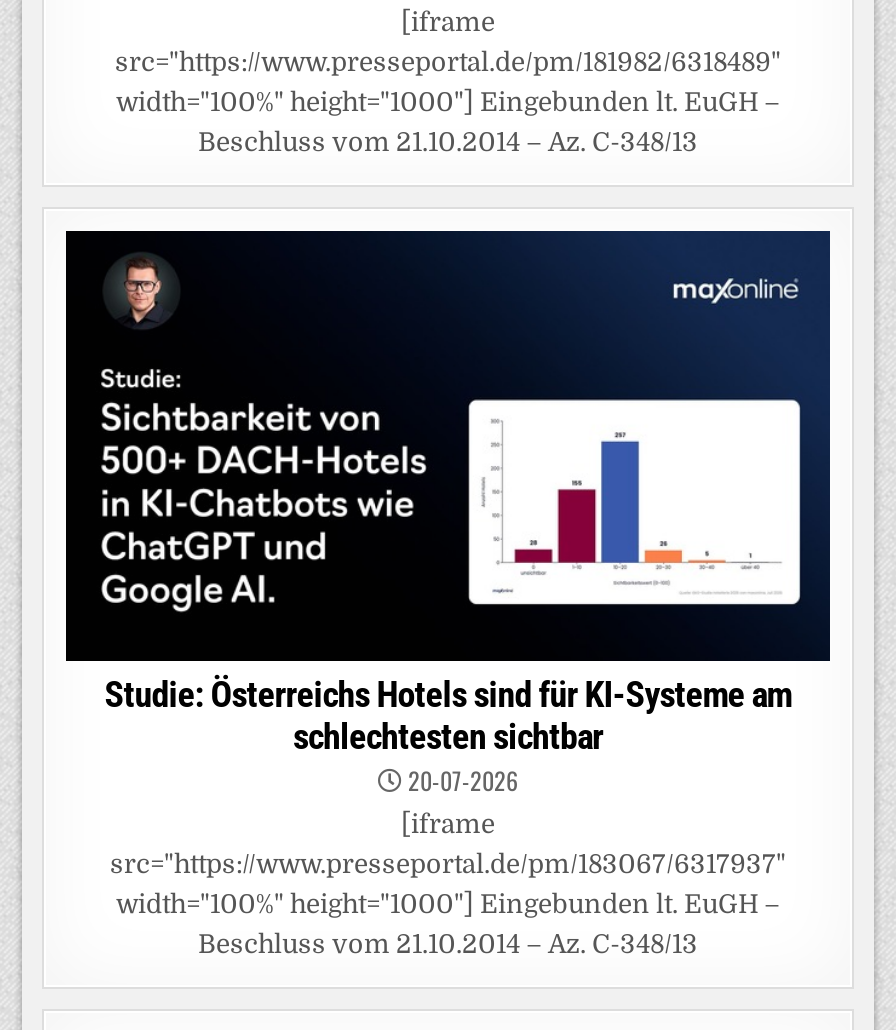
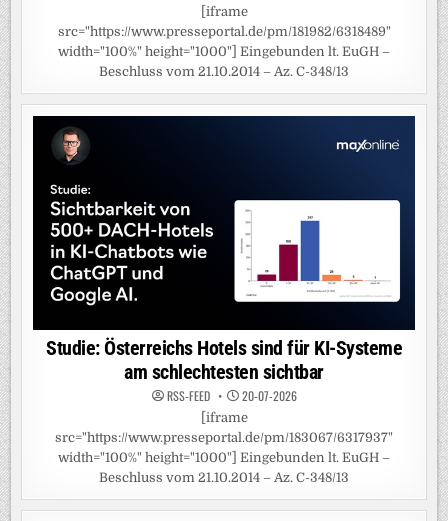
- Studie: Österreichs Hotels sind für KI-Systeme am
- schlechtesten sichtbar
+ Studie: Österreichs Hotels sind für KI-Systeme
+ am schlechtesten sichtbar
+ RSS-FEED
